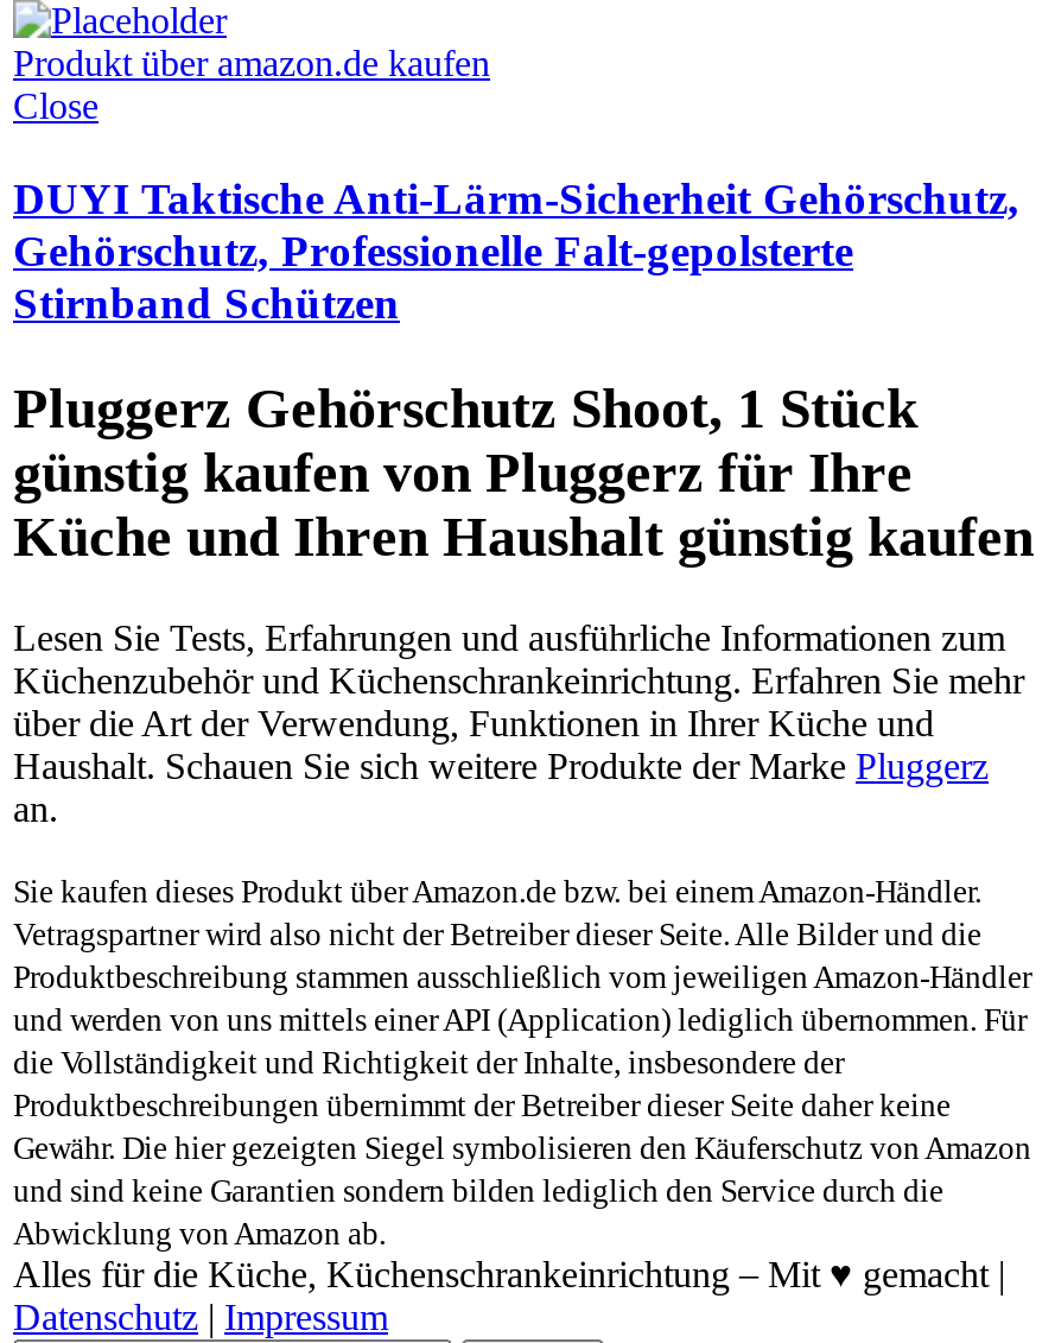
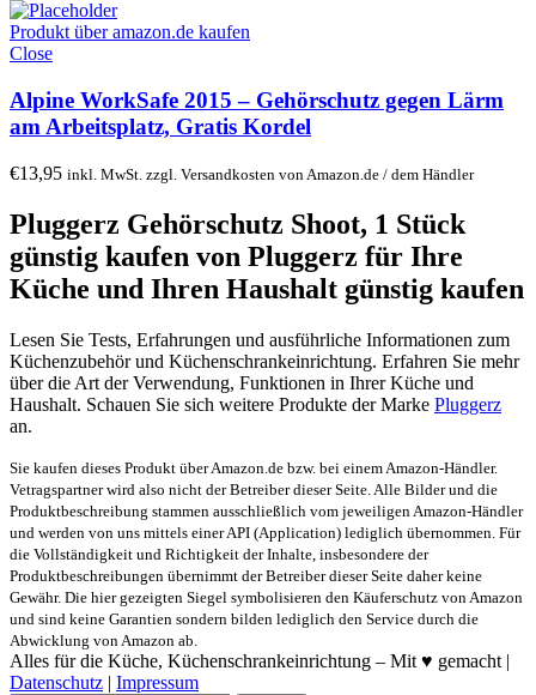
- DUYI Taktische Anti-Lärm-Sicherheit Gehörschutz,
- Gehörschutz, Professionelle Falt-gepolsterte
- Stirnband Schützen
+ Alpine WorkSafe 2015 – Gehörschutz gegen Lärm
+ am Arbeitsplatz, Gratis Kordel
+ €13,95 inkl. MwSt. zzgl. Versandkosten von Amazon.de / dem Händler
